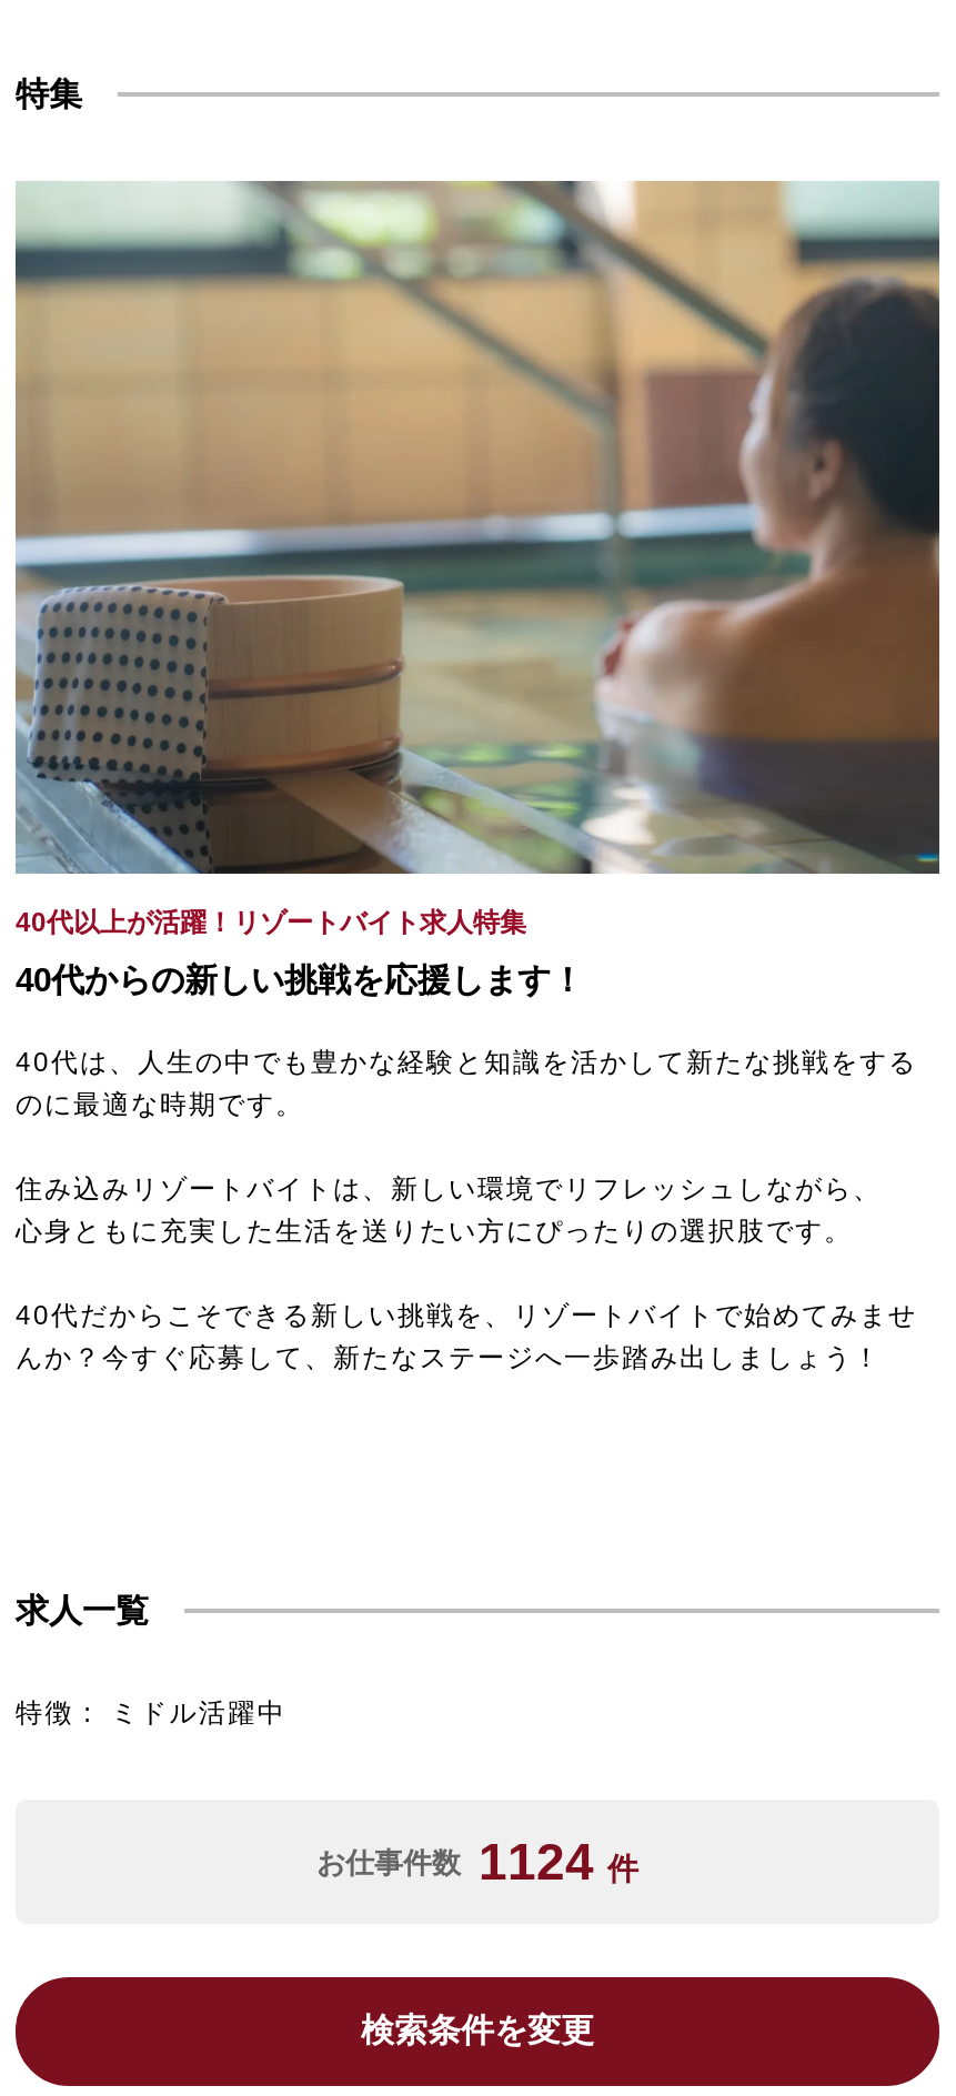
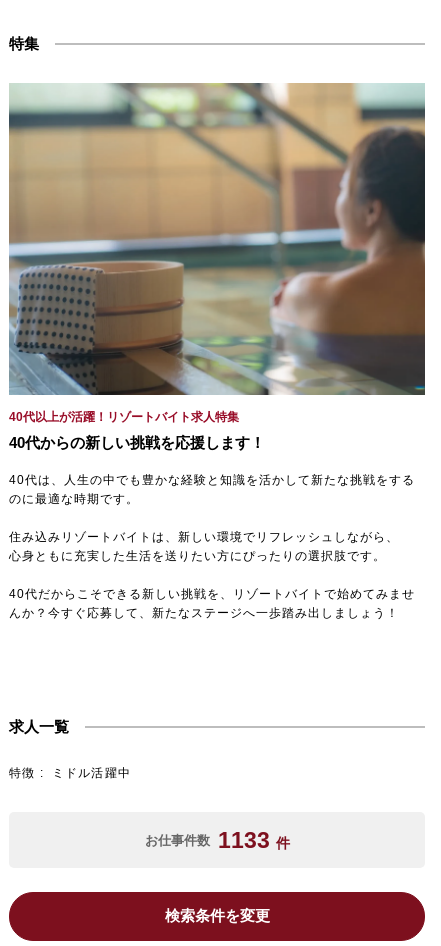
- お仕事件数 1124件
+ お仕事件数 1133件
